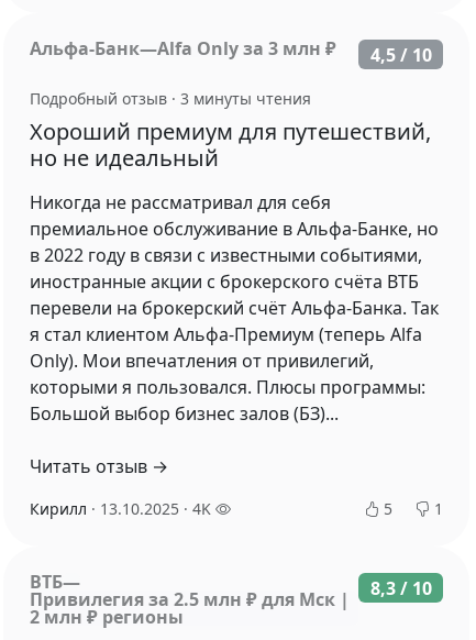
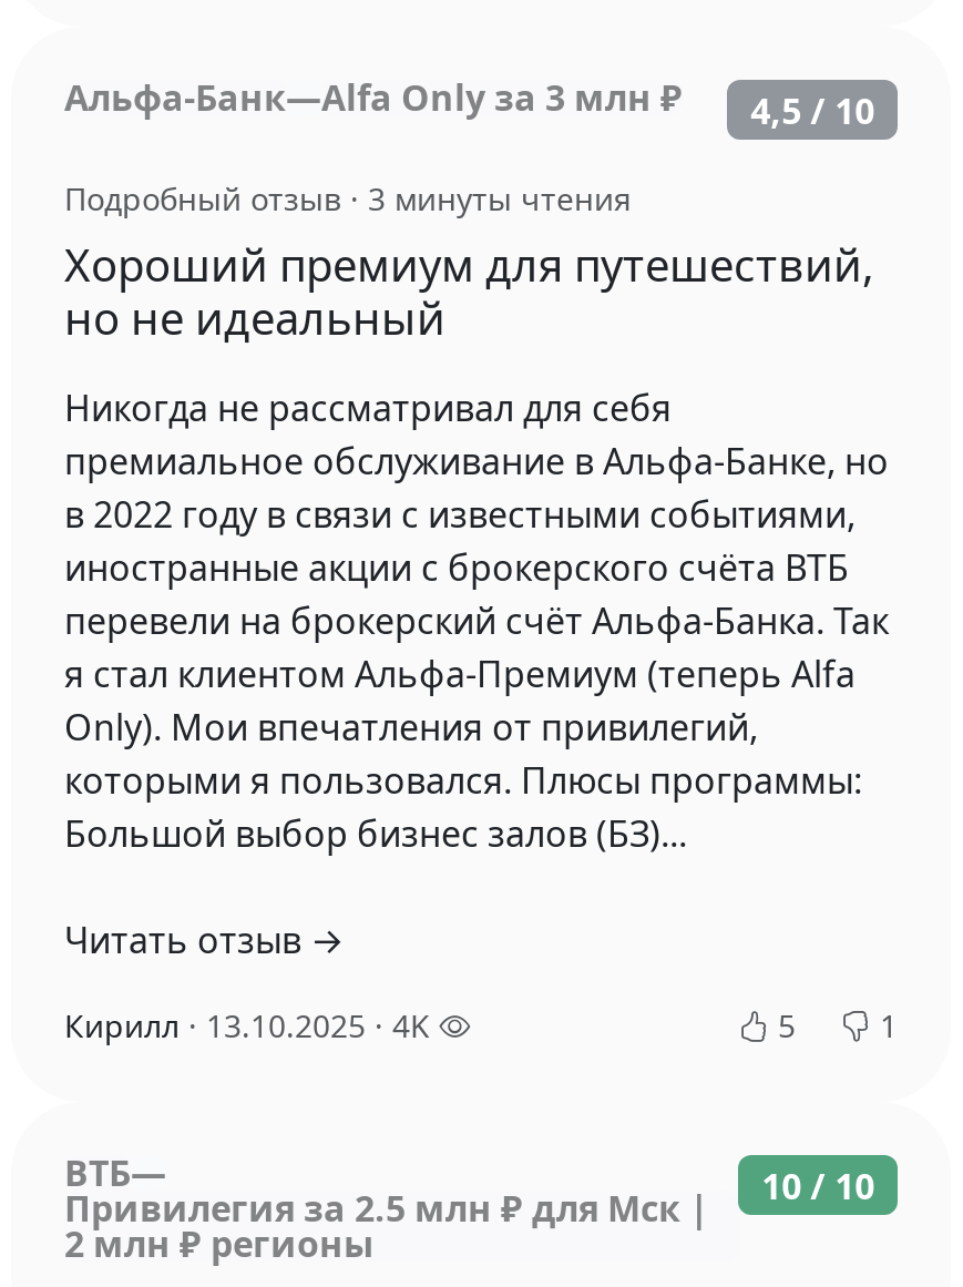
- 8,3 / 10
+ 10 / 10
